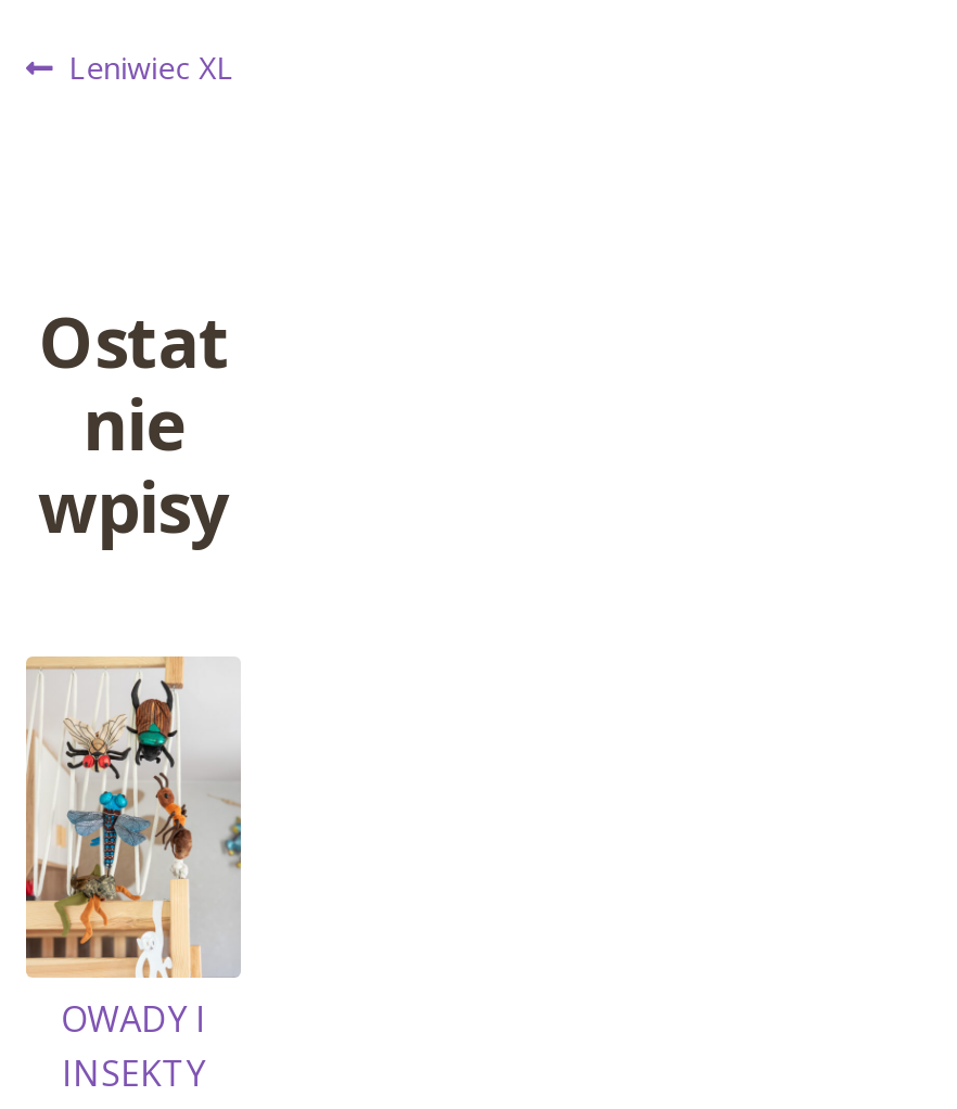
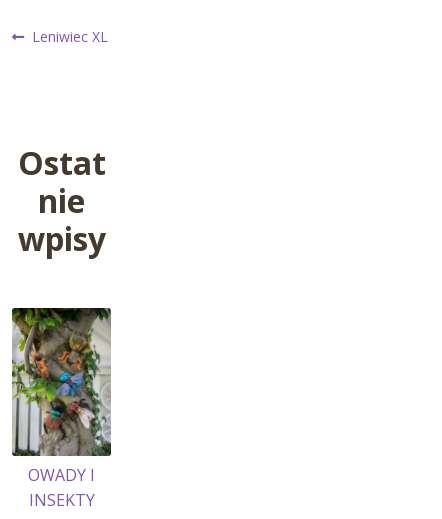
- [image]
+ [image]
